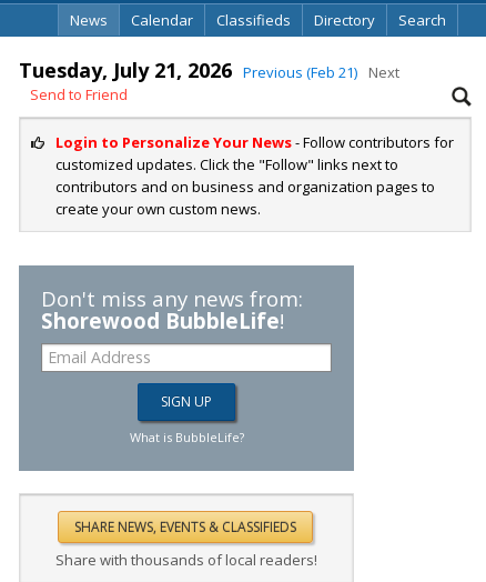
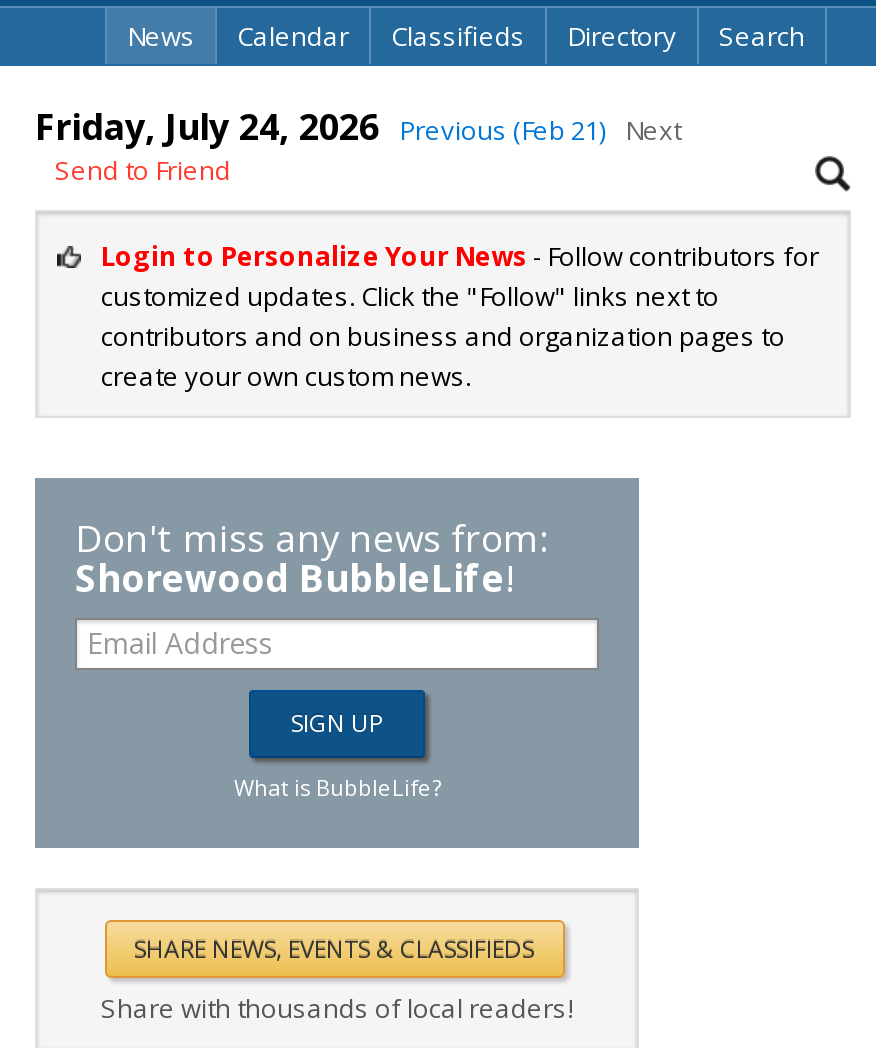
- Tuesday, July 21, 2026 Previous (Feb 21) Next
+ Friday, July 24, 2026 Previous (Feb 21) Next
